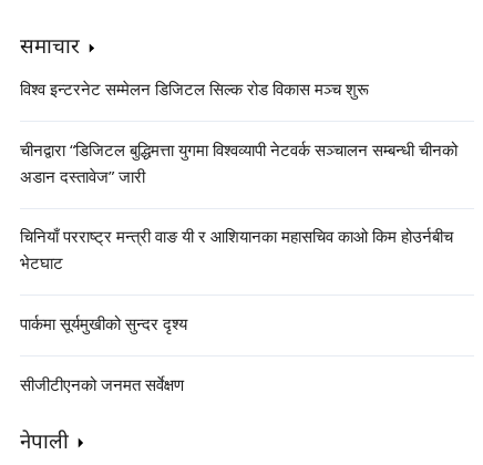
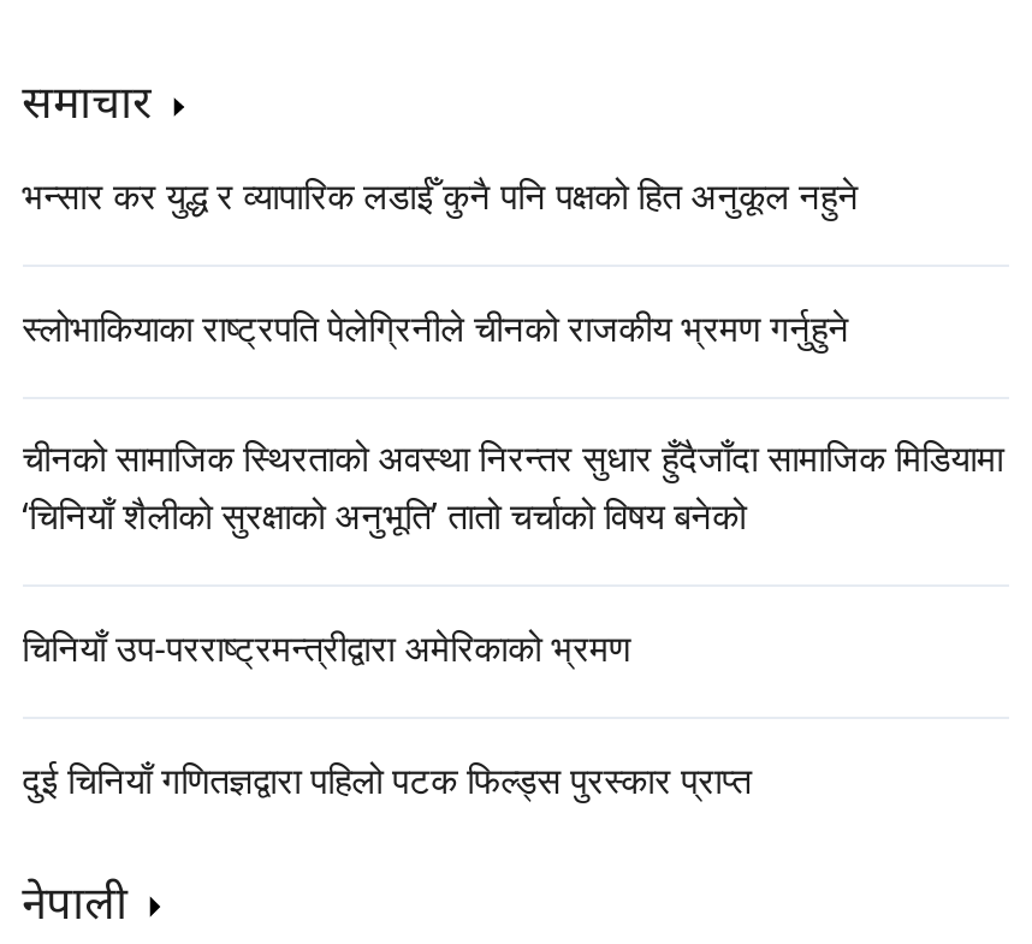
- विश्व इन्टरनेट सम्मेलन डिजिटल सिल्क रोड विकास मञ्च शुरू
+ भन्सार कर युद्ध र व्यापारिक लडाईँ कुनै पनि पक्षको हित अनुकूल नहुने

- चीनद्वारा “डिजिटल बुद्धिमत्ता युगमा विश्वव्यापी नेटवर्क सञ्चालन सम्बन्धी चीनको
- अडान दस्तावेज” जारी
+ स्लोभाकियाका राष्ट्रपति पेलेग्रिनीले चीनको राजकीय भ्रमण गर्नुहुने

- चिनियाँ परराष्ट्र मन्त्री वाङ यी र आशियानका महासचिव काओ किम होउर्नबीच
- भेटघाट
+ चीनको सामाजिक स्थिरताको अवस्था निरन्तर सुधार हुँदैजाँदा सामाजिक मिडियामा
+ ‘चिनियाँ शैलीको सुरक्षाको अनुभूति’ तातो चर्चाको विषय बनेको

- पार्कमा सूर्यमुखीको सुन्दर दृश्य
+ चिनियाँ उप-परराष्ट्रमन्त्रीद्वारा अमेरिकाको भ्रमण

- सीजीटीएनको जनमत सर्वेक्षण
+ दुई चिनियाँ गणितज्ञद्वारा पहिलो पटक फिल्ड्स पुरस्कार प्राप्त
